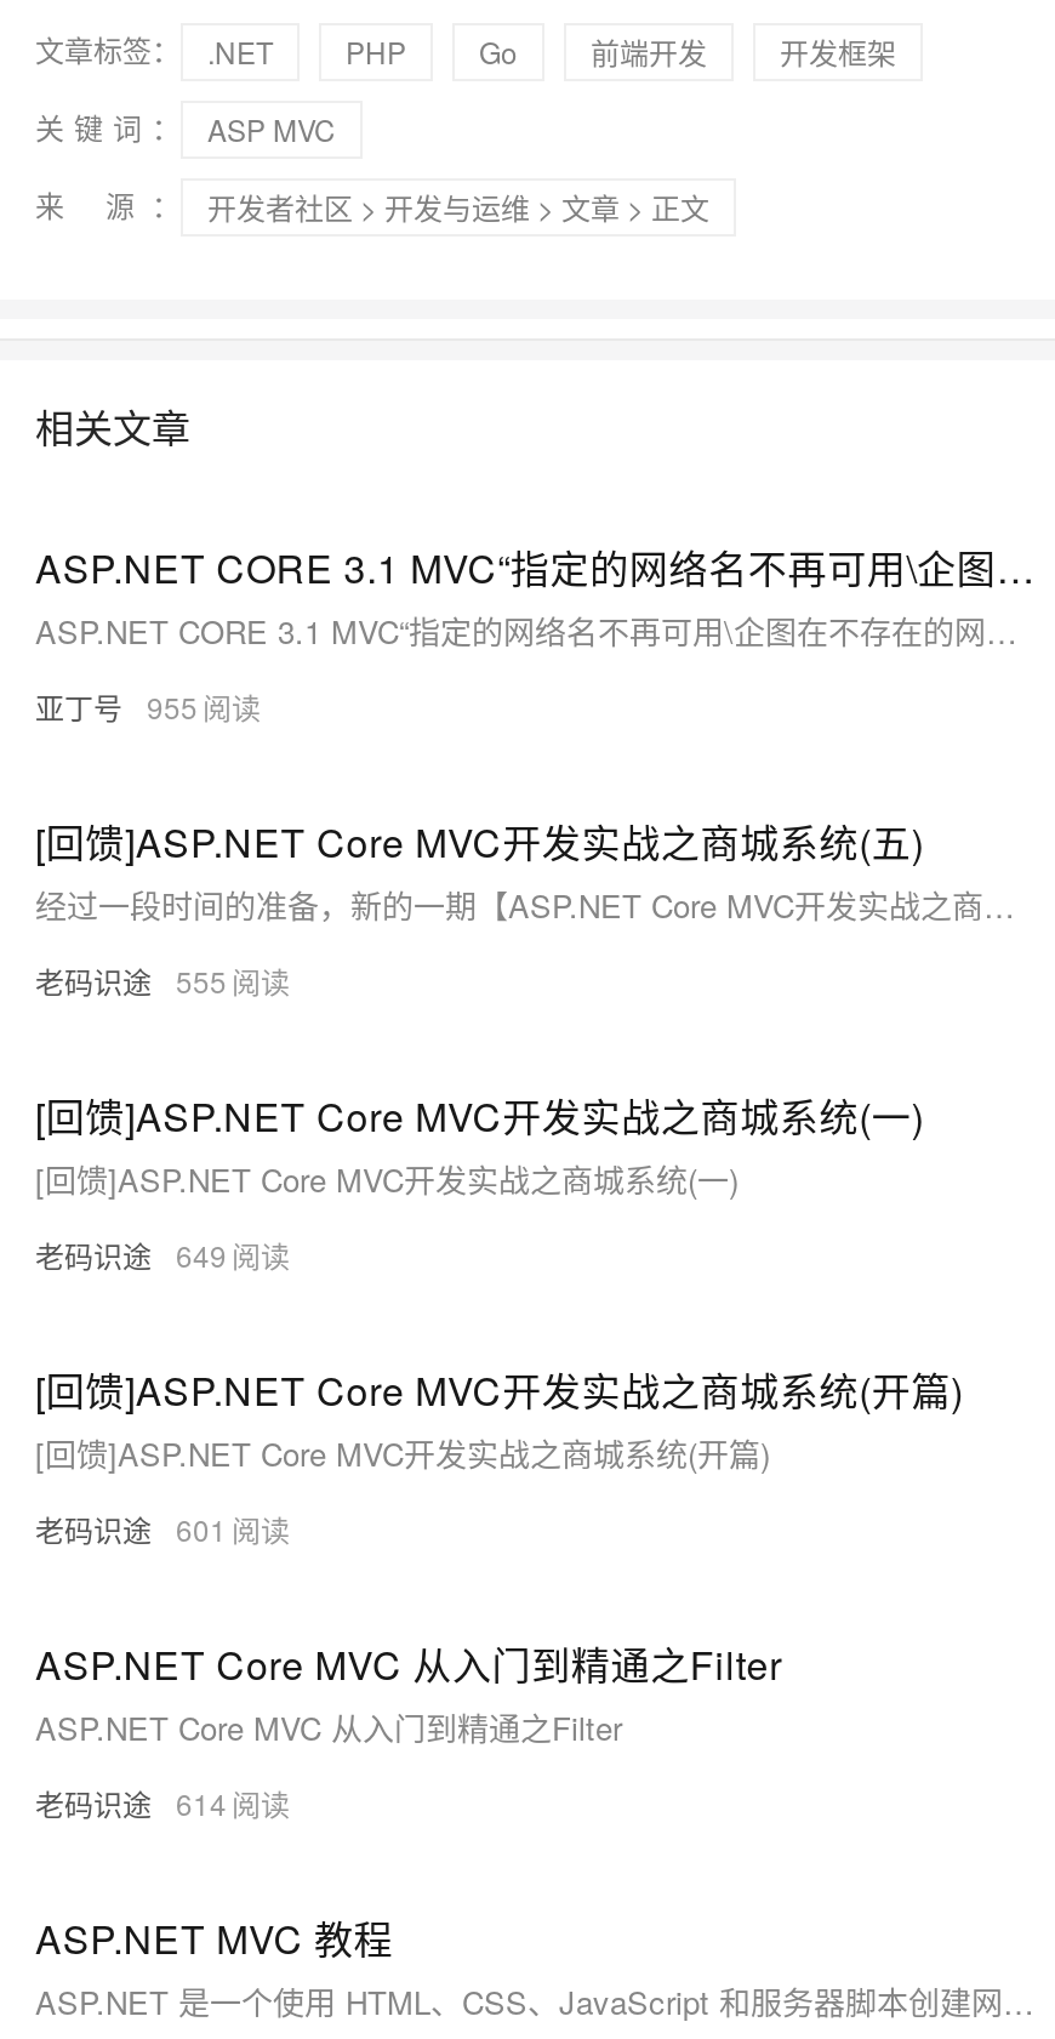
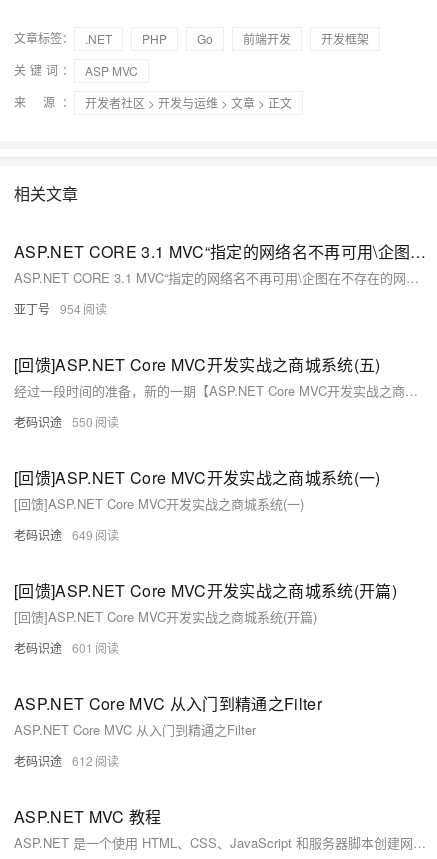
- 亚丁号 955
+ 亚丁号 954

- 老码识途 555
+ 老码识途 550

- 老码识途 614
+ 老码识途 612
